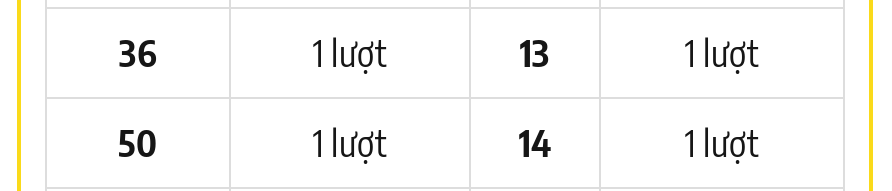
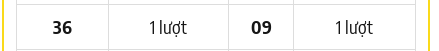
- 13
- 1 lượt
- 50
- 1 lượt
- 14
+ 09
